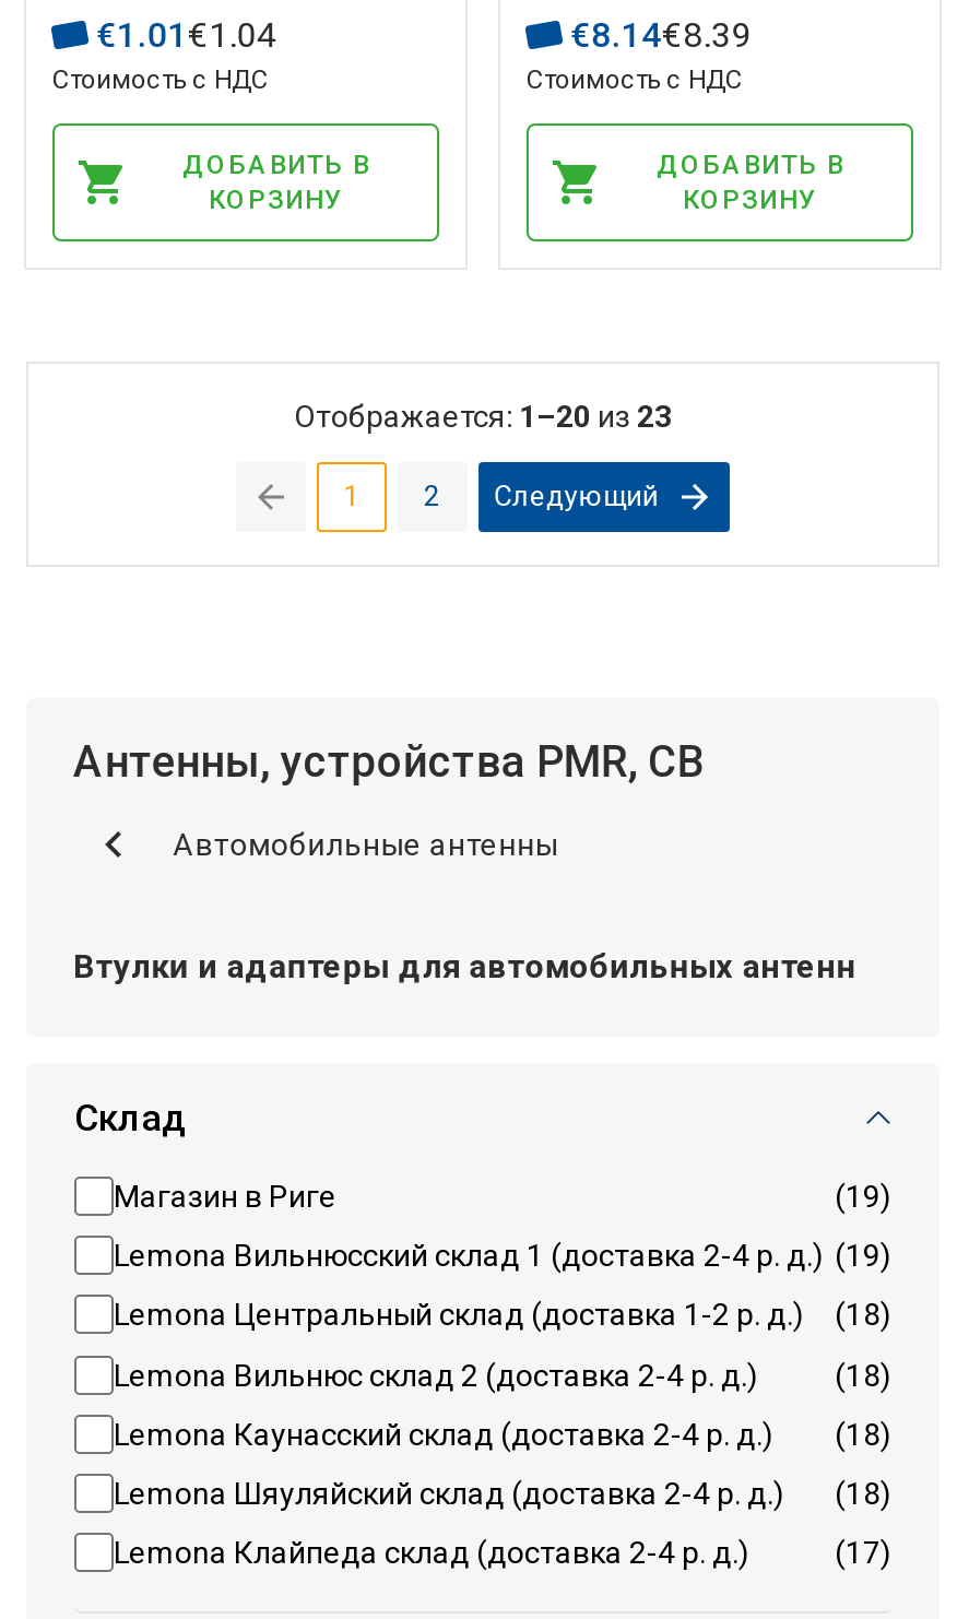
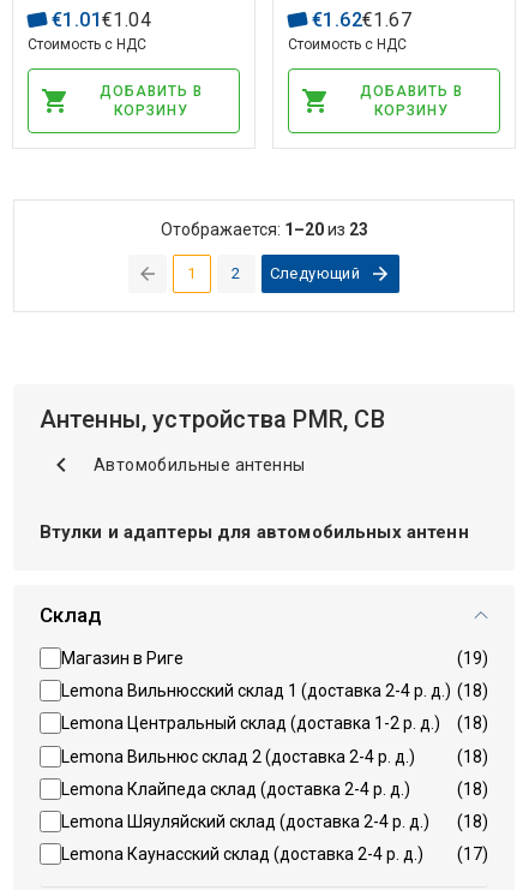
- €8.14€8.39
+ €1.62€1.67

- Lemona Вильнюсский склад 1 (доставка 2-4 р. д.) (19)
+ Lemona Вильнюсский склад 1 (доставка 2-4 р. д.) (18)

moved down: Lemona Каунасский склад (доставка 2-4 р. д.)

moved up: Lemona Клайпеда склад (доставка 2-4 р. д.)
